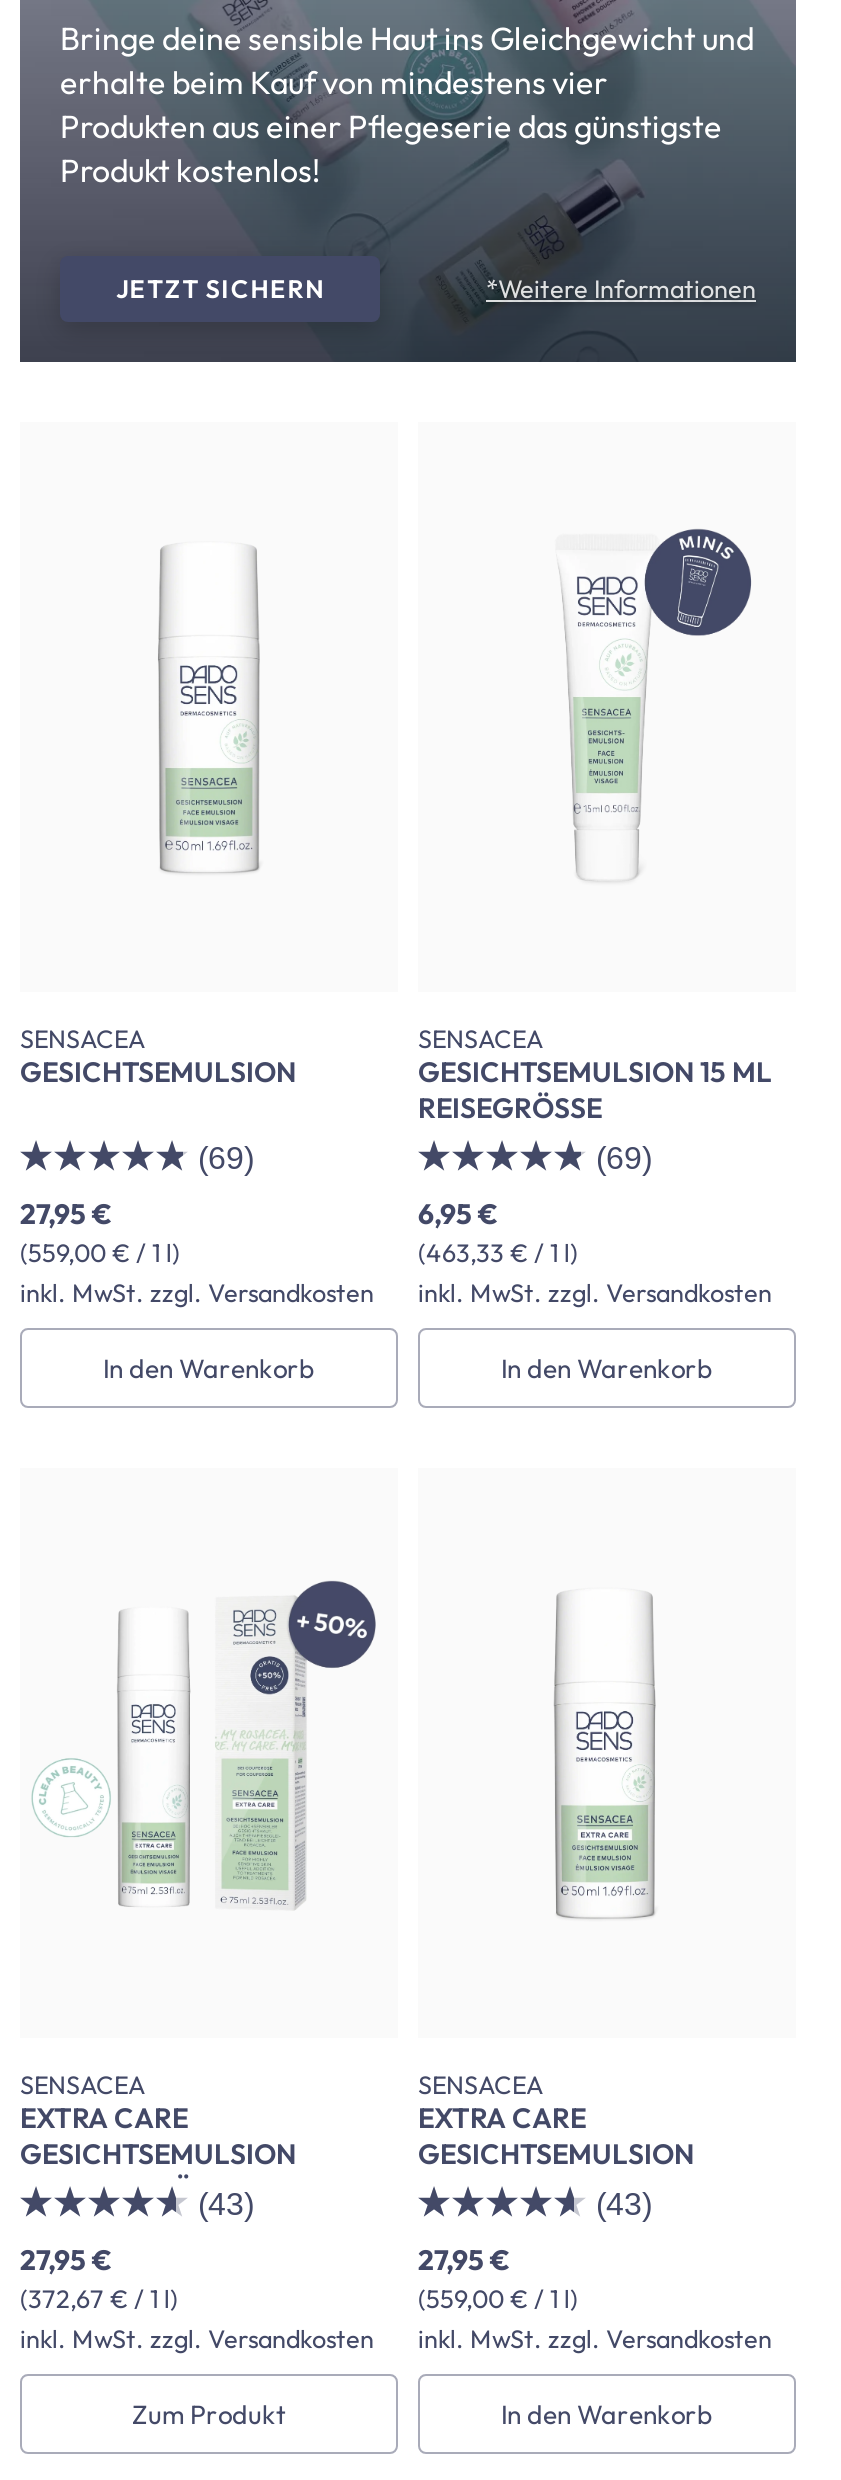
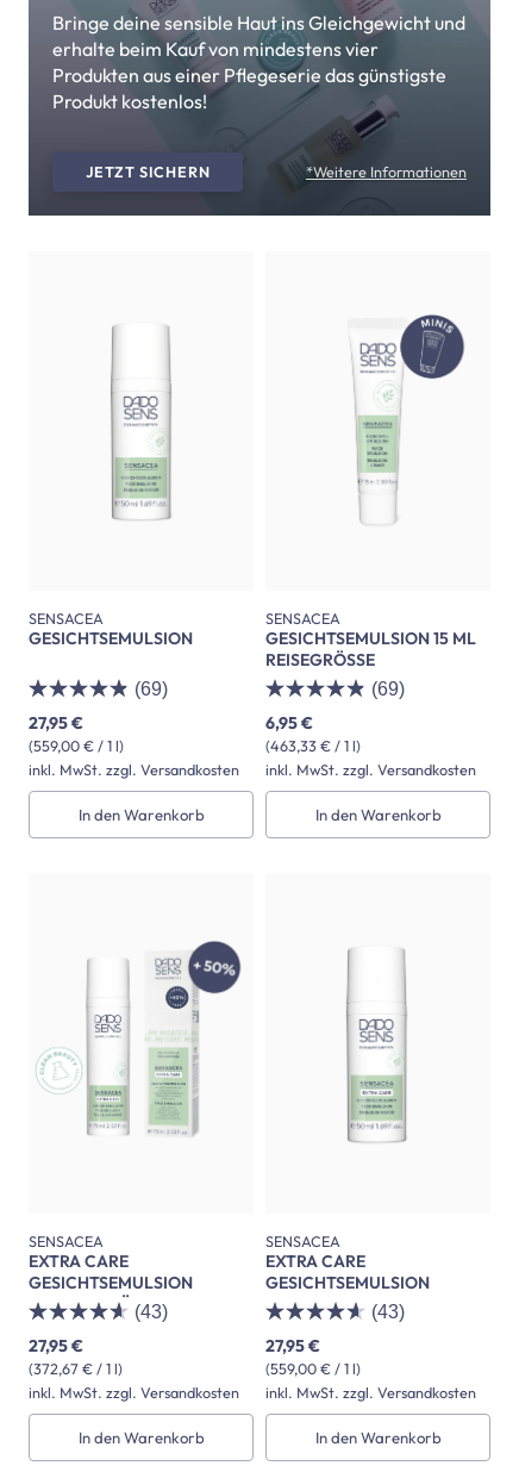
- Zum Produkt
+ In den Warenkorb
